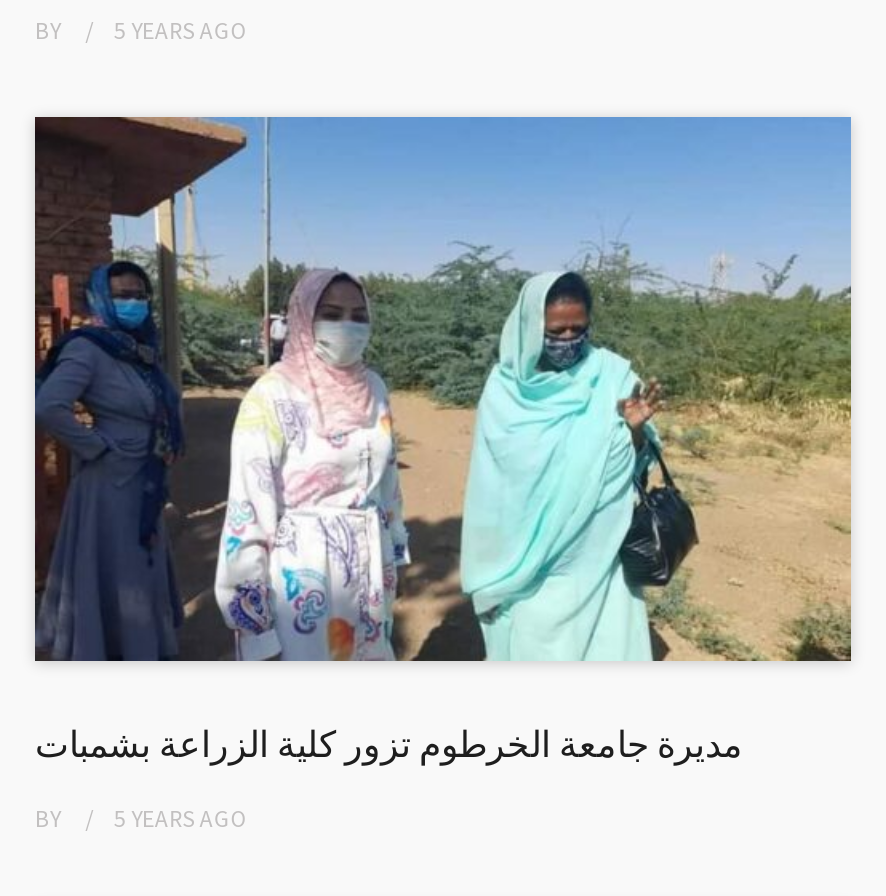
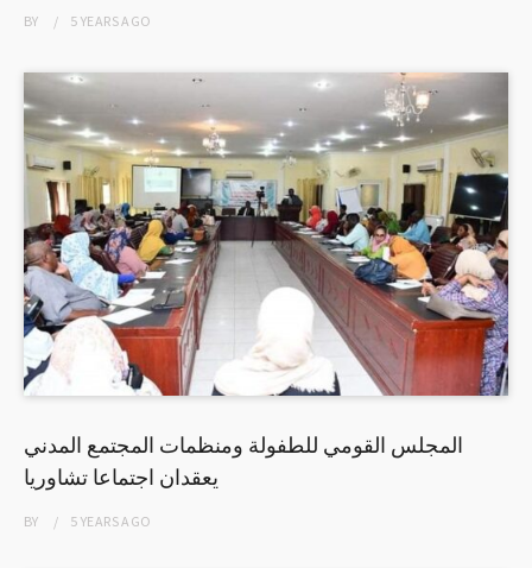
- [image]
- مديرة جامعة الخرطوم تزور كلية الزراعة بشمبات
+ [image]
+ المجلس القومي للطفولة ومنظمات المجتمع المدني
+ يعقدان اجتماعا تشاوريا
